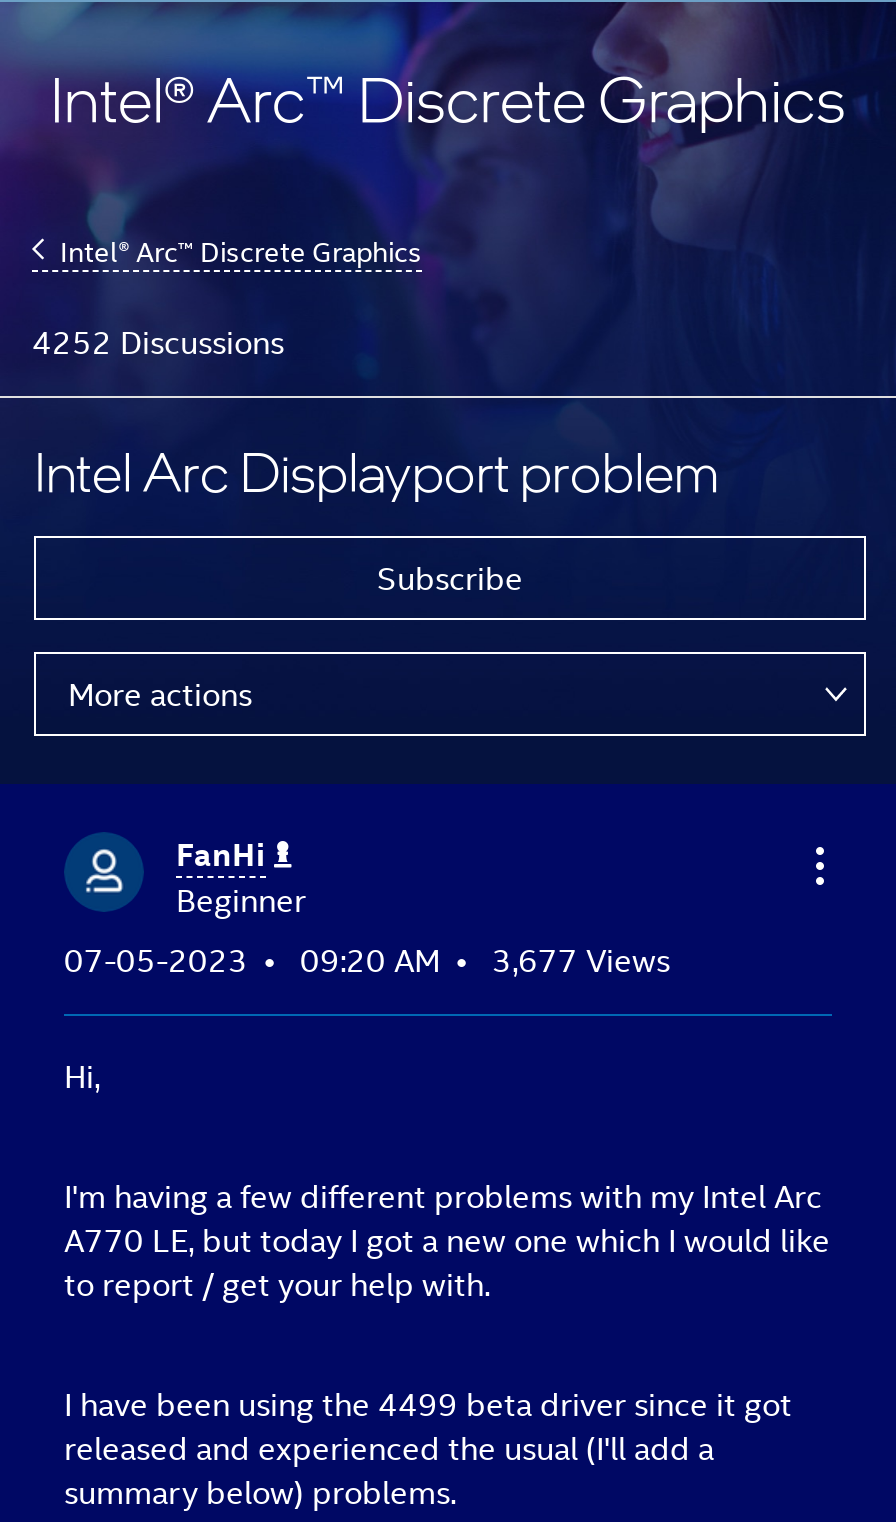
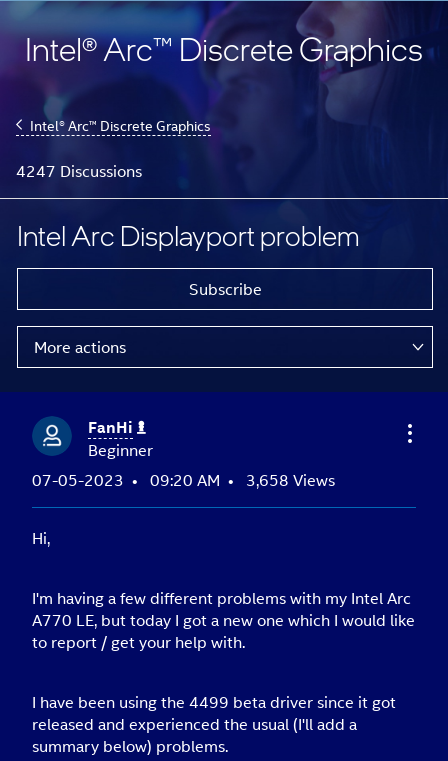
- 4252 Discussions
+ 4247 Discussions

- 07-05-2023 09:20 AM 3,677 Views
+ 07-05-2023 09:20 AM 3,658 Views
